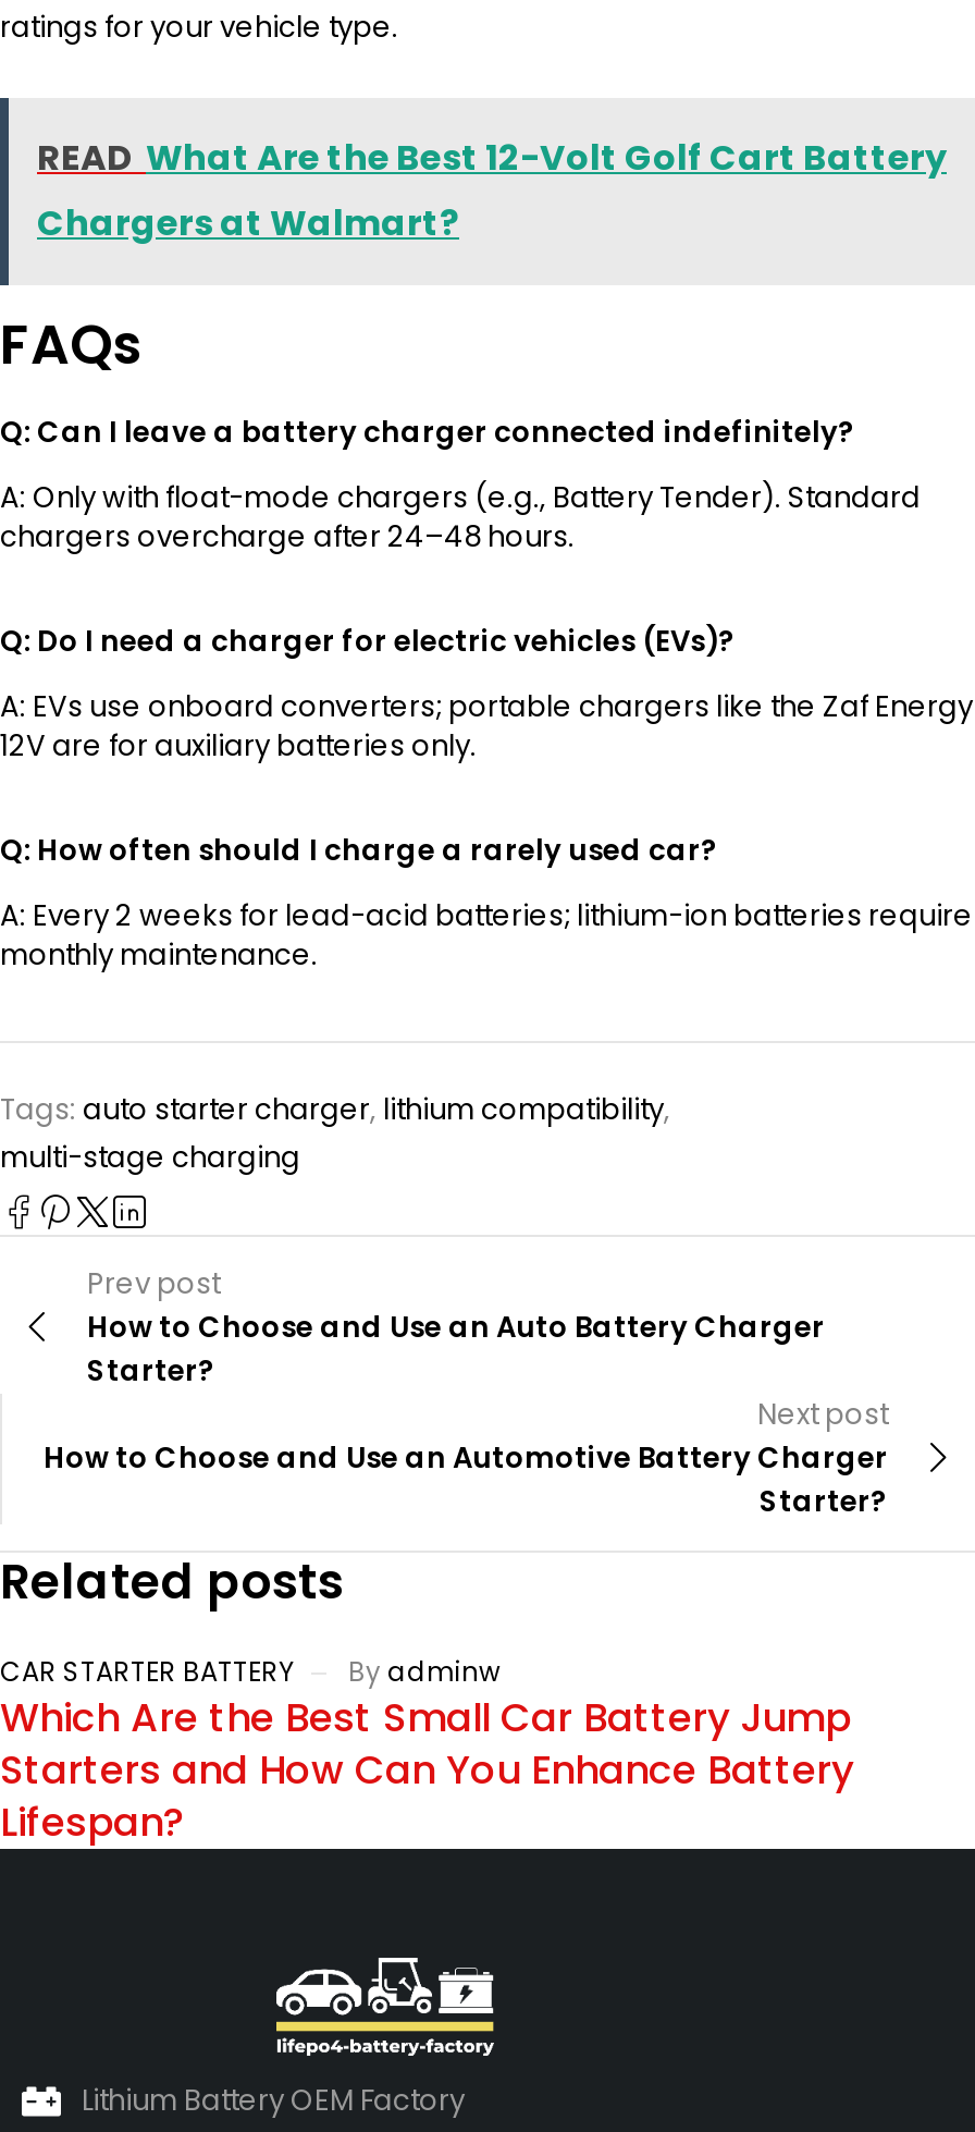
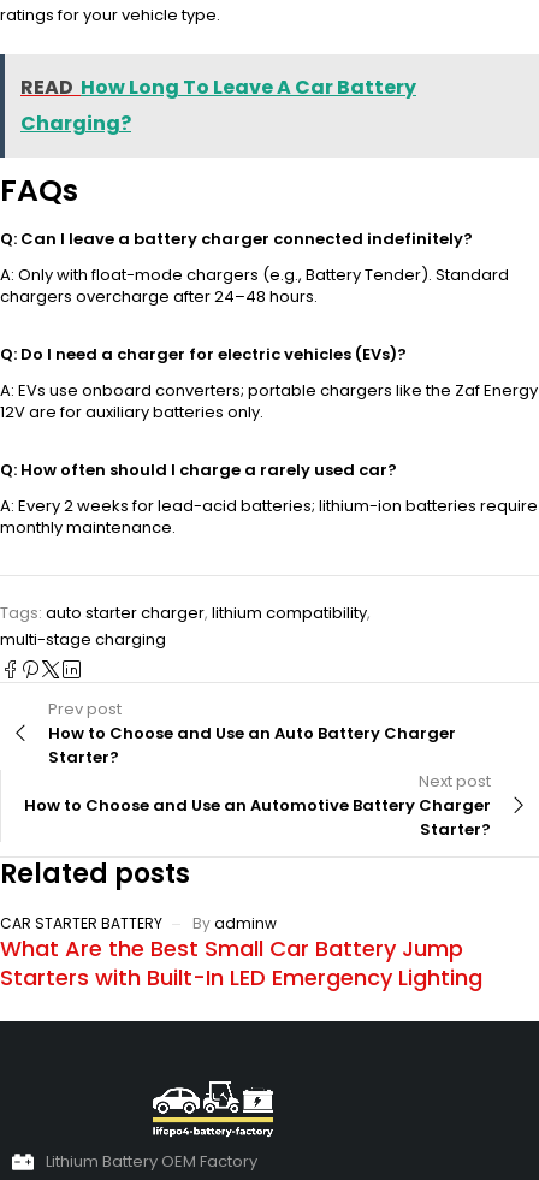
- READ What Are the Best 12-Volt Golf Cart Battery
- Chargers at Walmart?
+ READ How Long To Leave A Car Battery
+ Charging?

- Which Are the Best Small Car Battery Jump
- Starters and How Can You Enhance Battery
- Lifespan?
+ What Are the Best Small Car Battery Jump
+ Starters with Built-In LED Emergency Lighting
